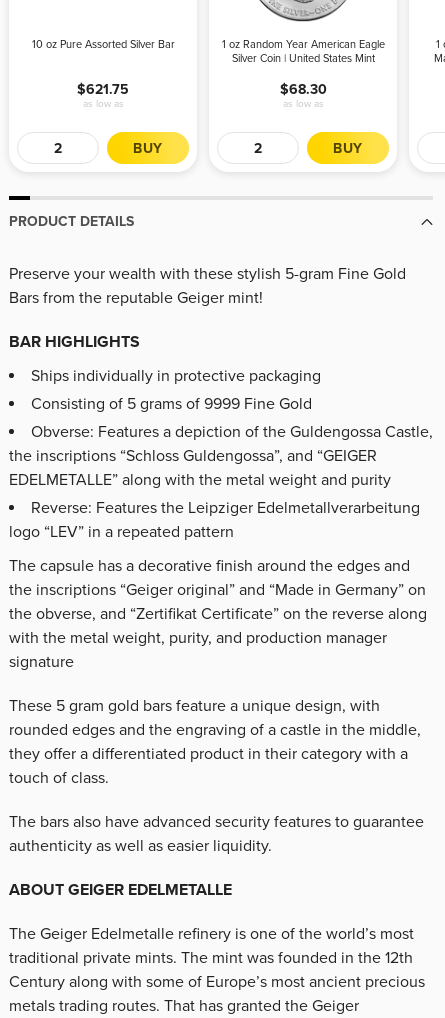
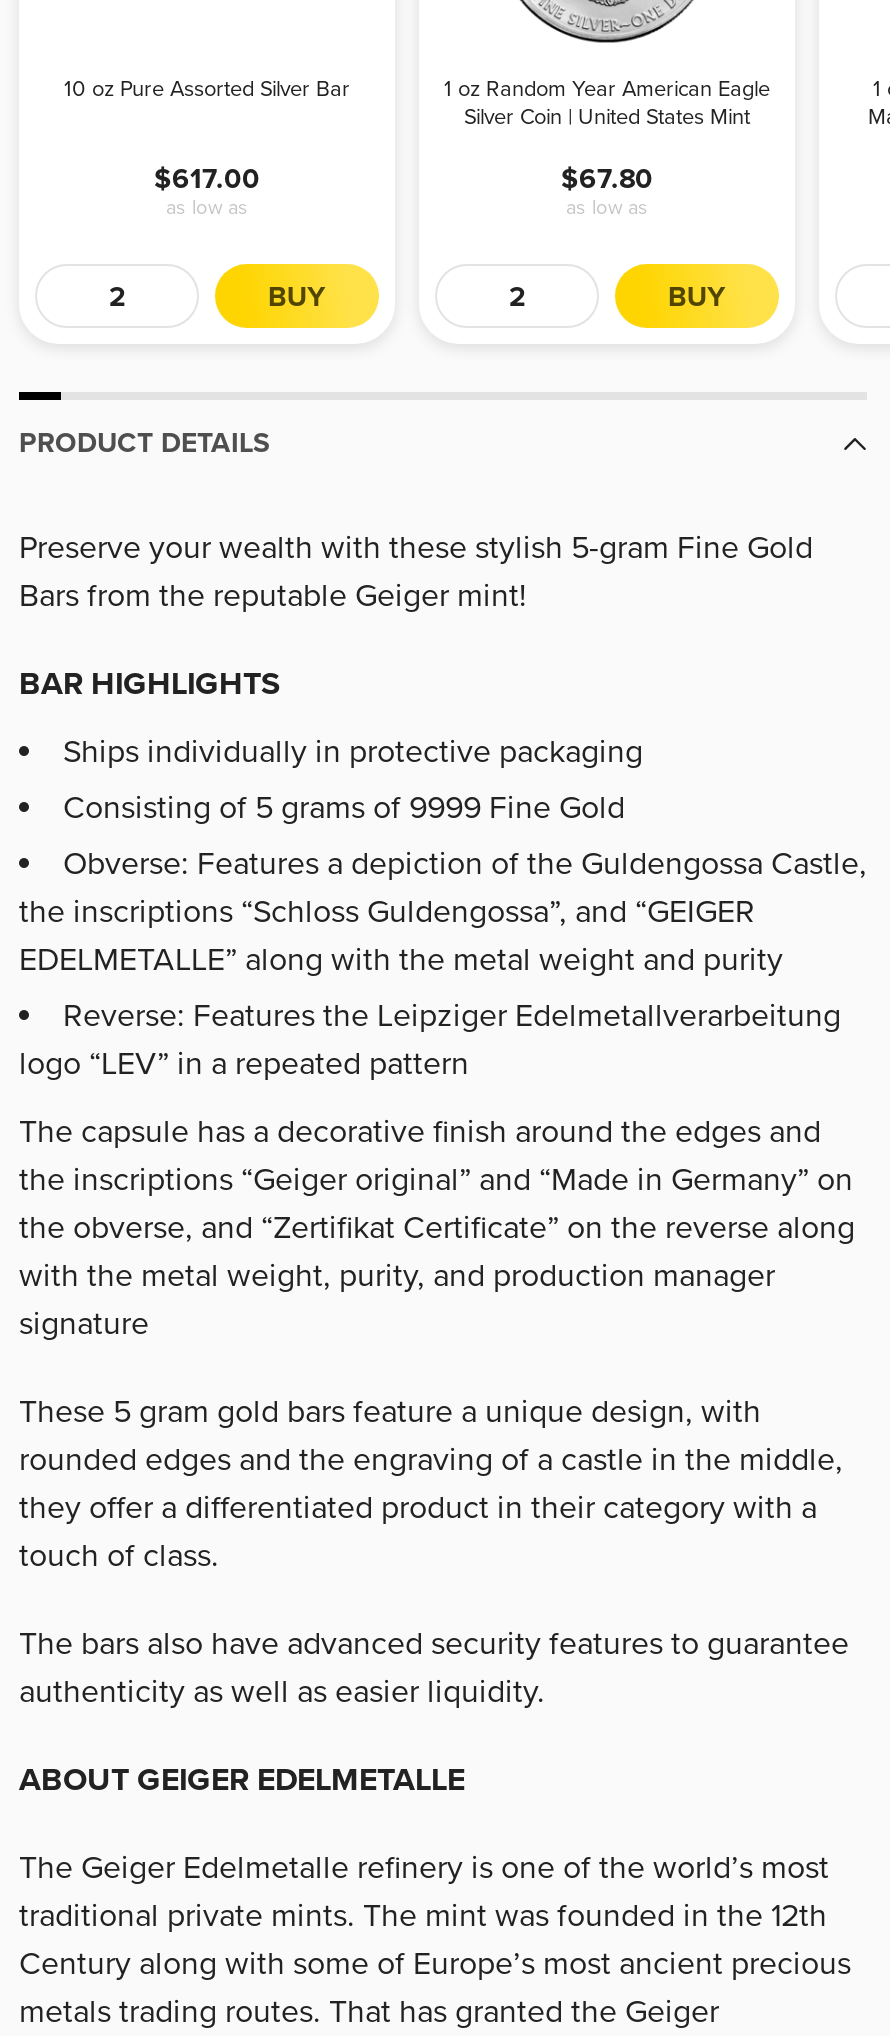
- $621.75
+ $617.00

- $68.30
+ $67.80
